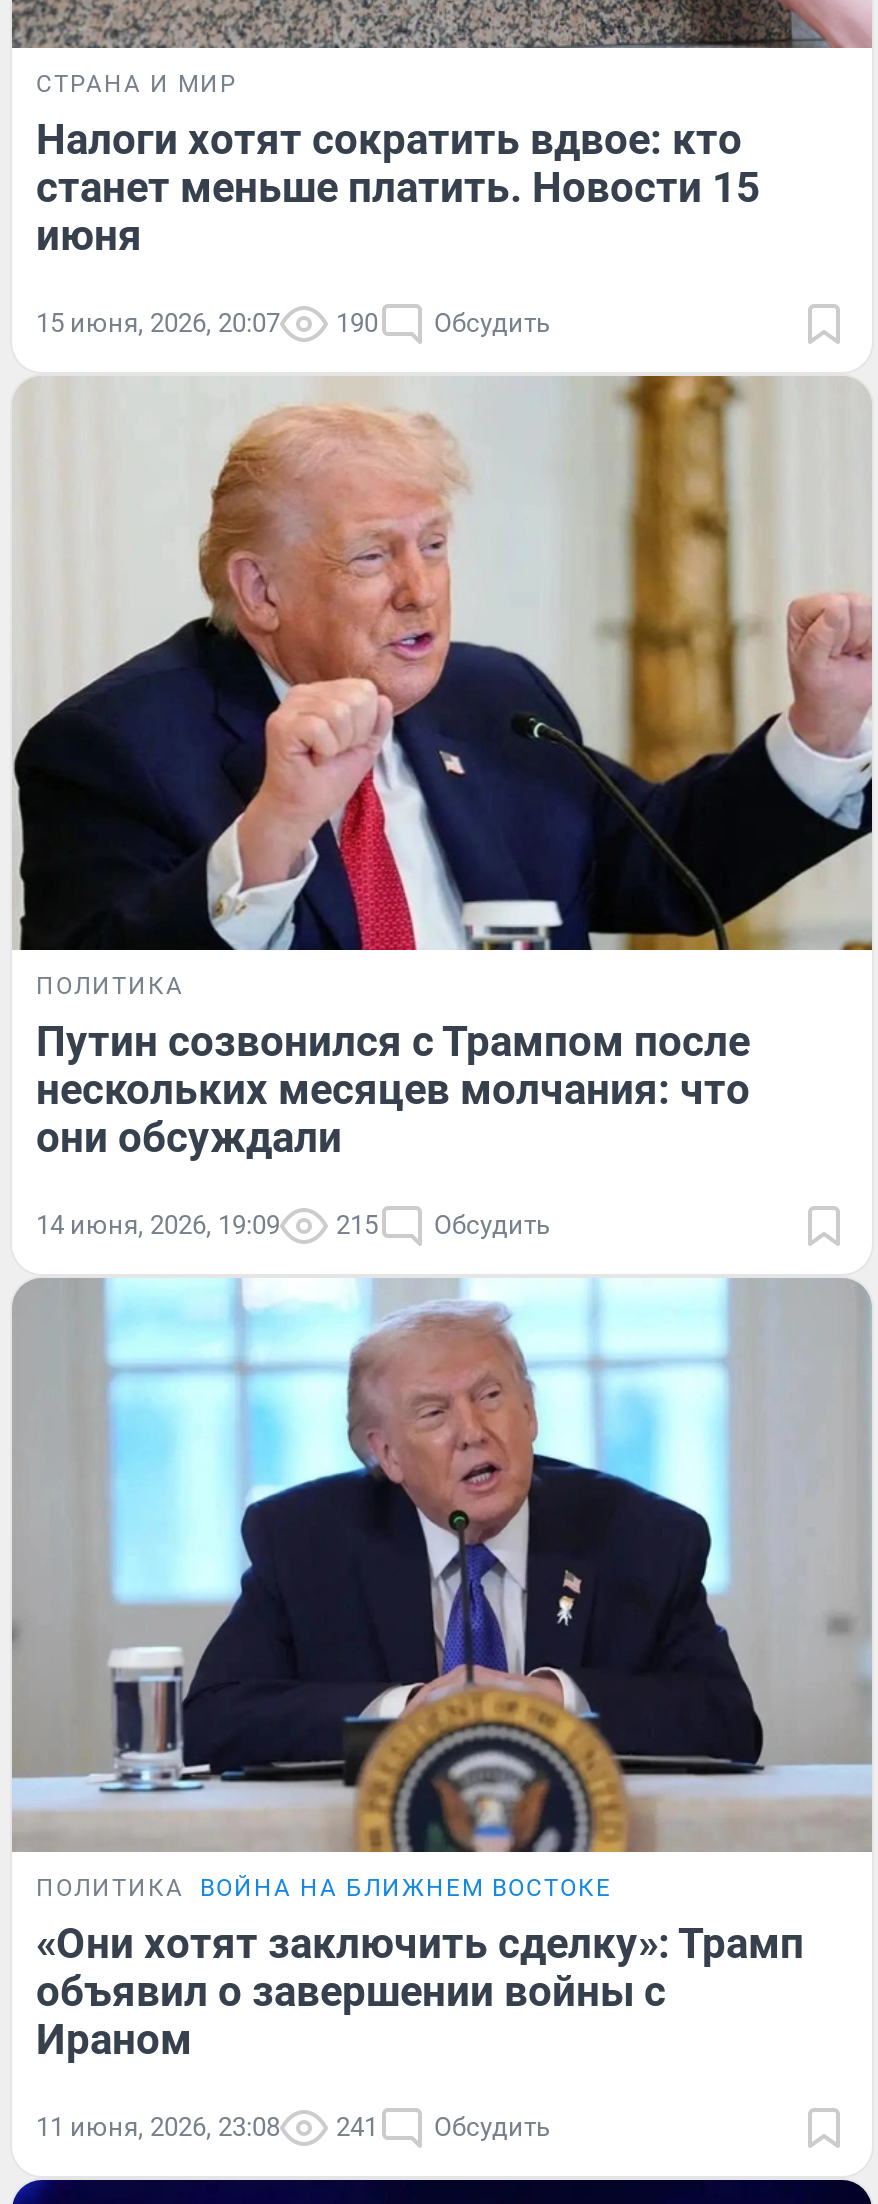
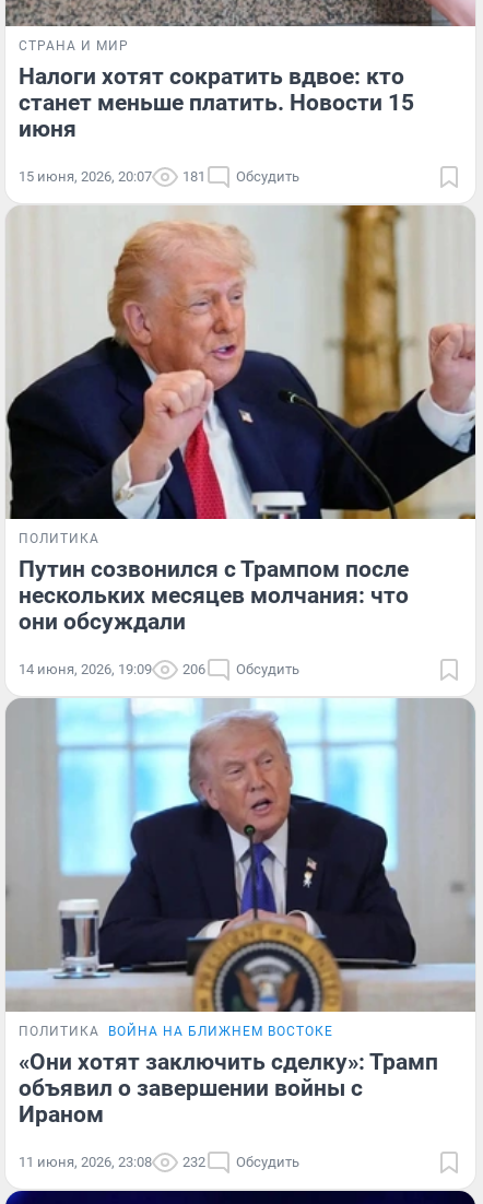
- 15 июня, 2026, 20:07 190 Обсудить
+ 15 июня, 2026, 20:07 181 Обсудить

- 14 июня, 2026, 19:09 215 Обсудить
+ 14 июня, 2026, 19:09 206 Обсудить

- 11 июня, 2026, 23:08 241 Обсудить
+ 11 июня, 2026, 23:08 232 Обсудить
